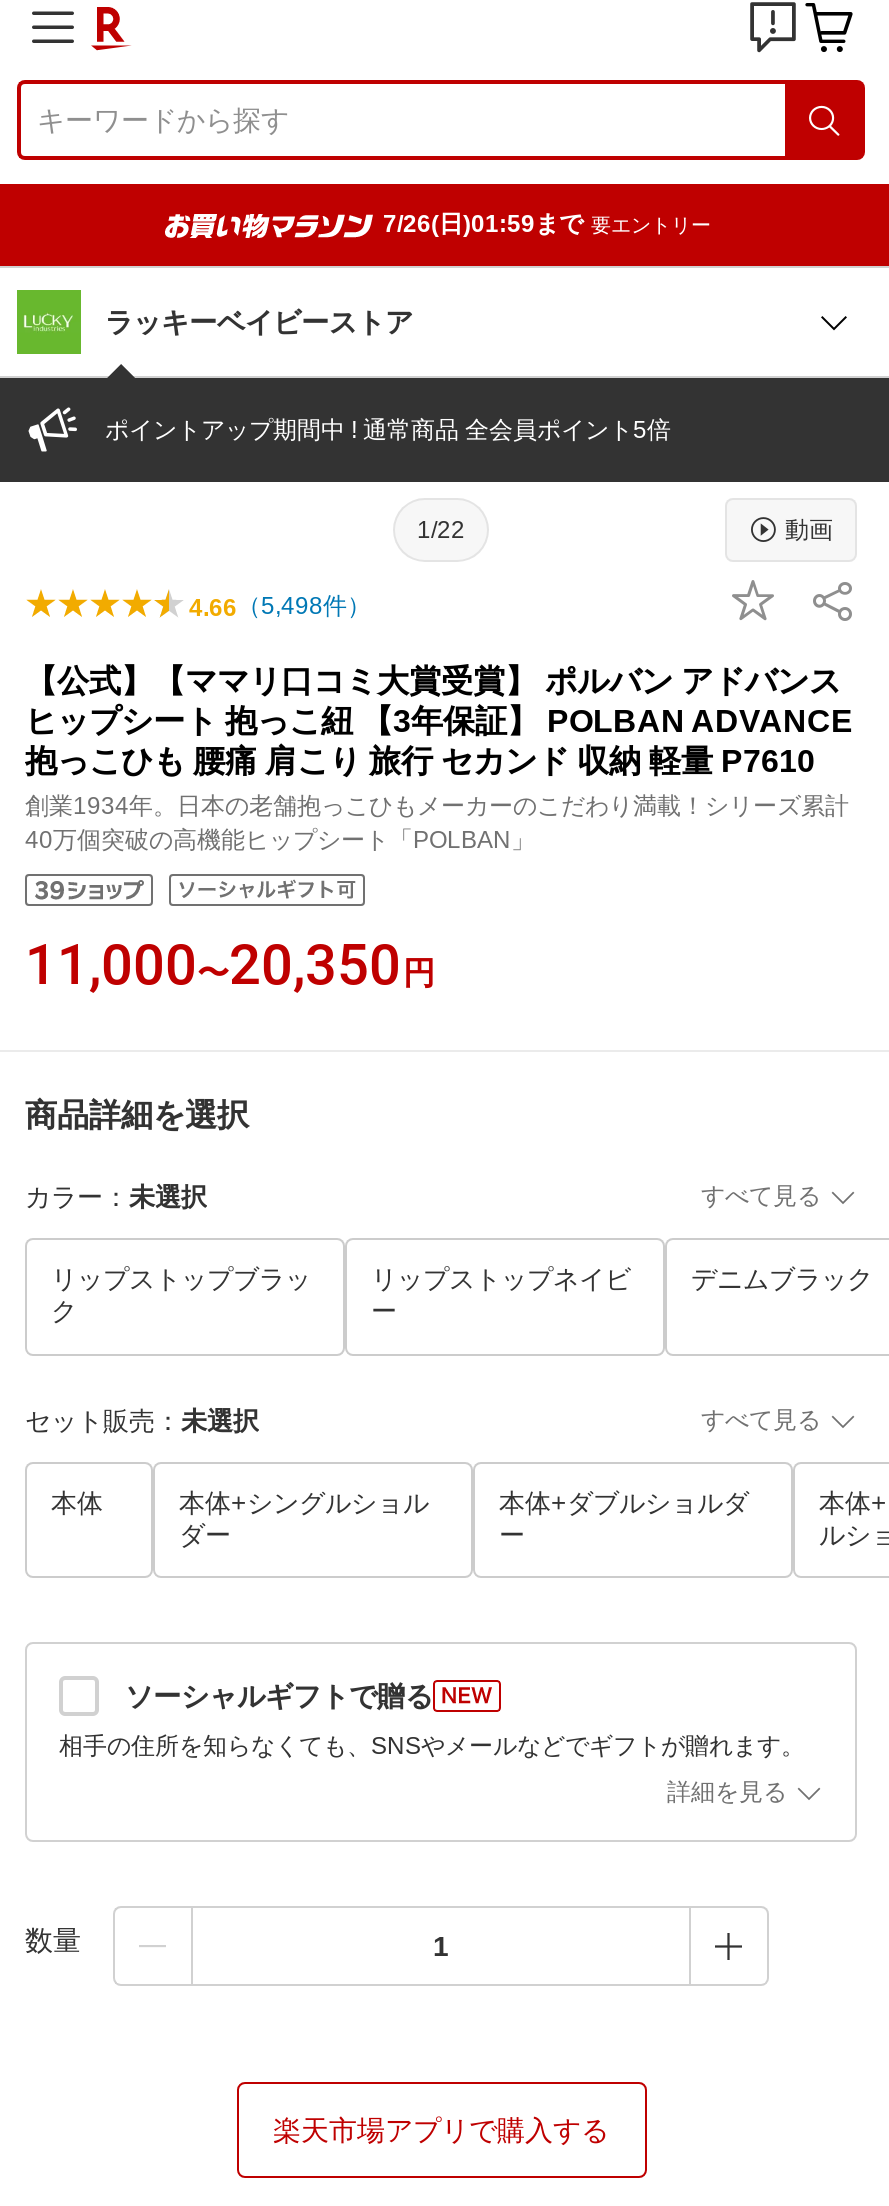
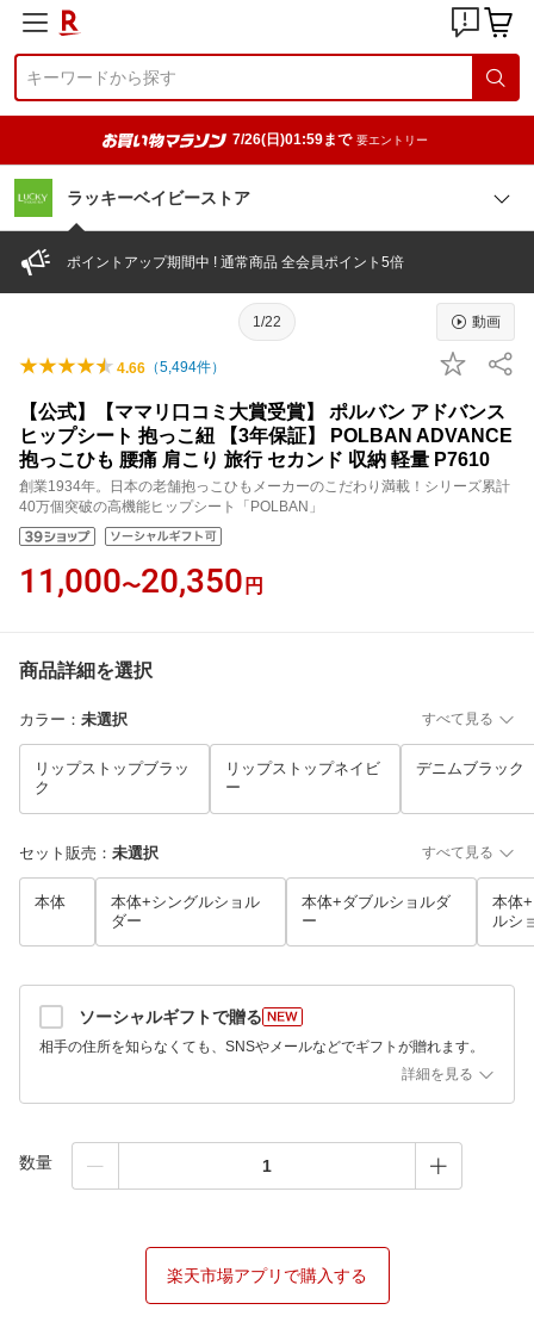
- 4.66（5,498件）
+ 4.66（5,494件）
